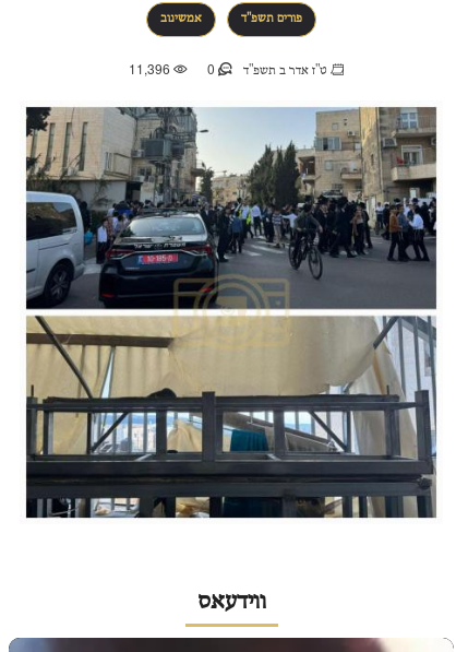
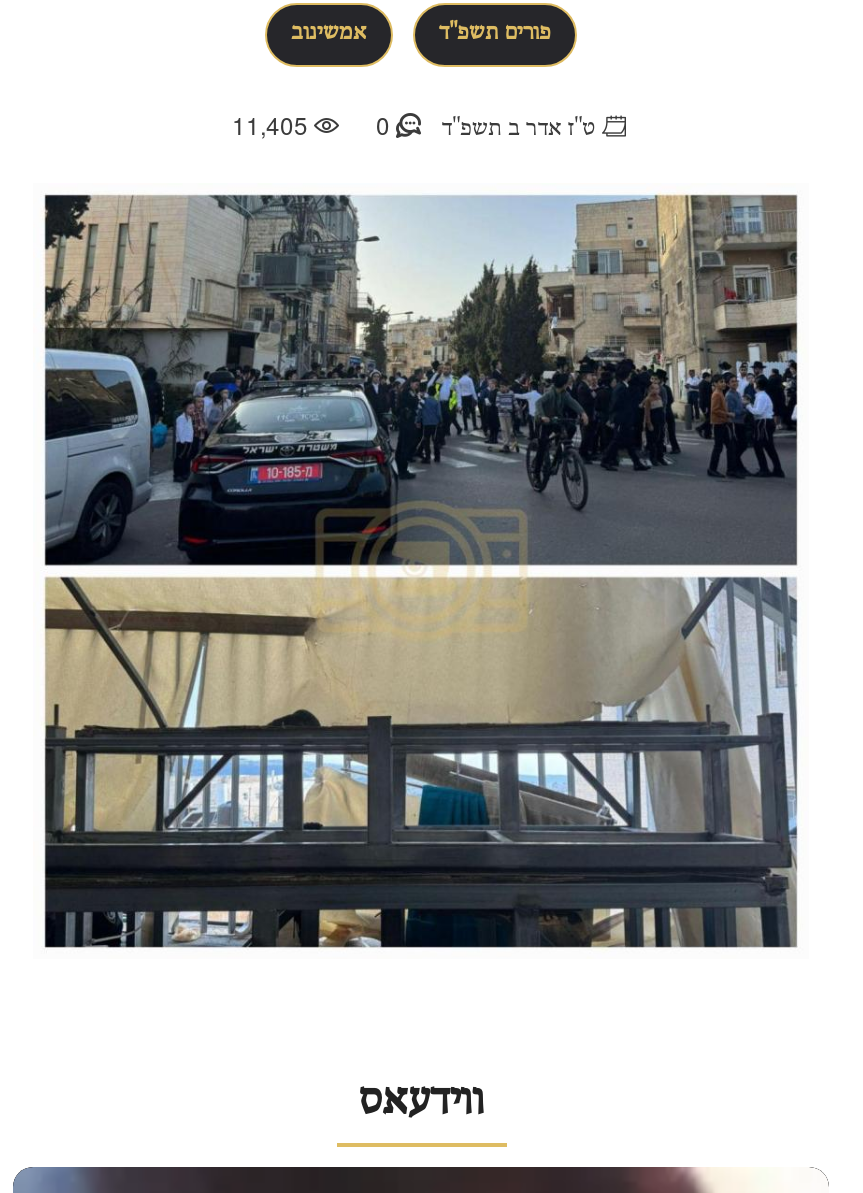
- 11,396
+ 11,405
